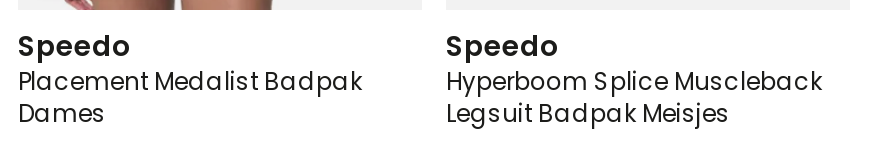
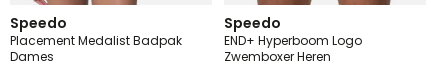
- Hyperboom Splice Muscleback
- Legsuit Badpak Meisjes
+ END+ Hyperboom Logo
+ Zwemboxer Heren
